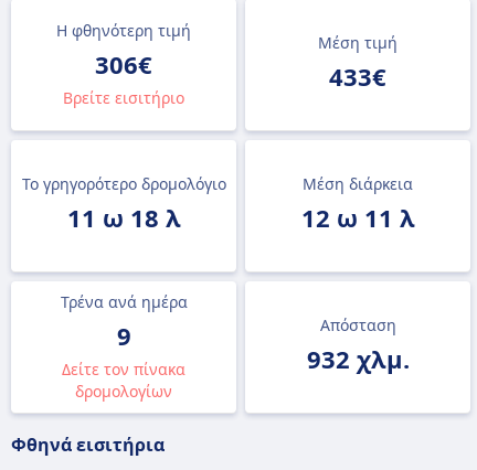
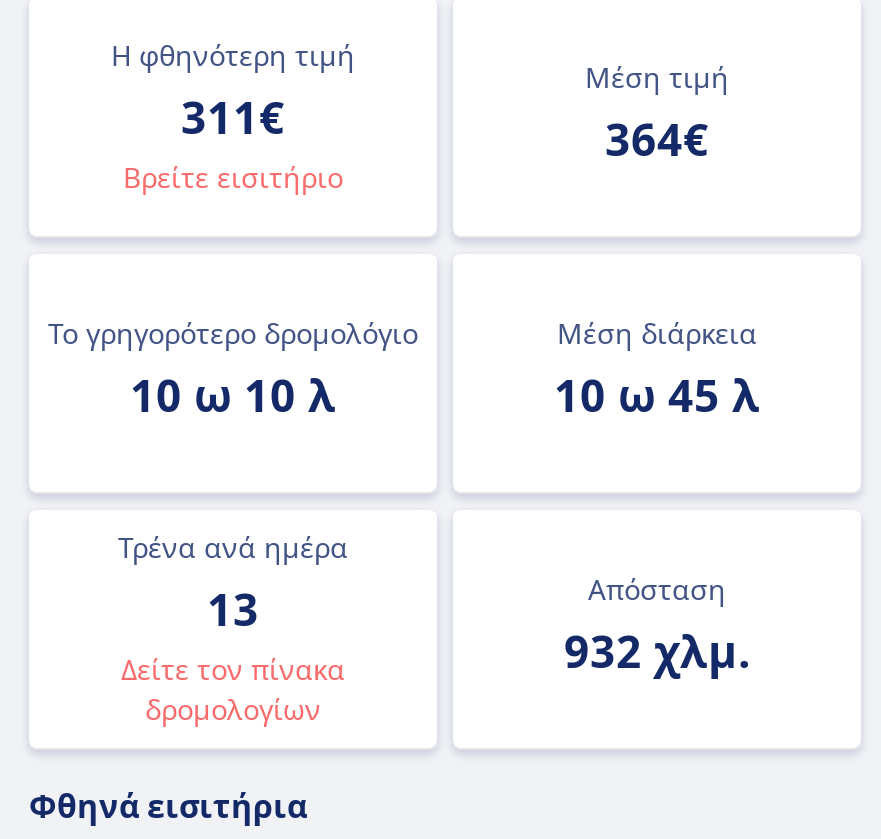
- 306€
+ 311€

- 433€
+ 364€

- 11 ω 18 λ
+ 10 ω 10 λ

- 12 ω 11 λ
+ 10 ω 45 λ

- 9
+ 13
